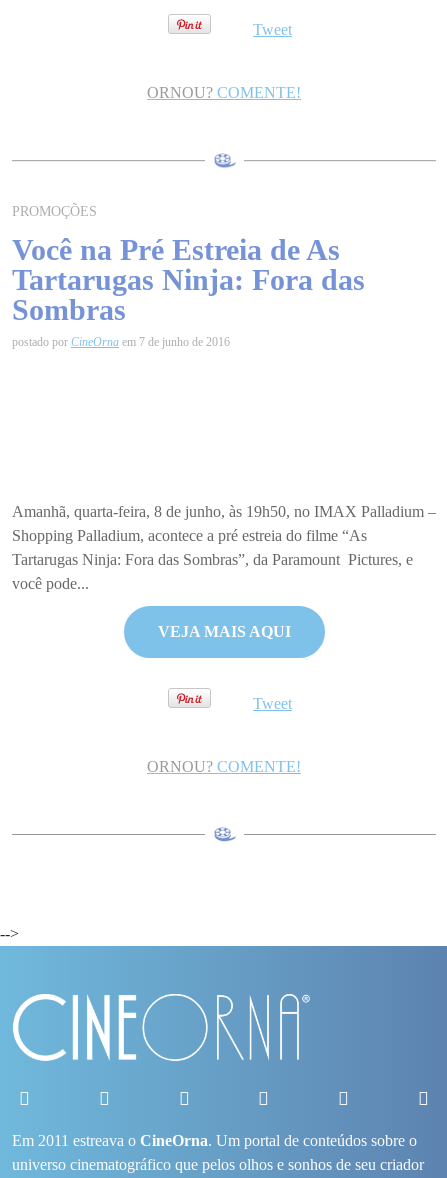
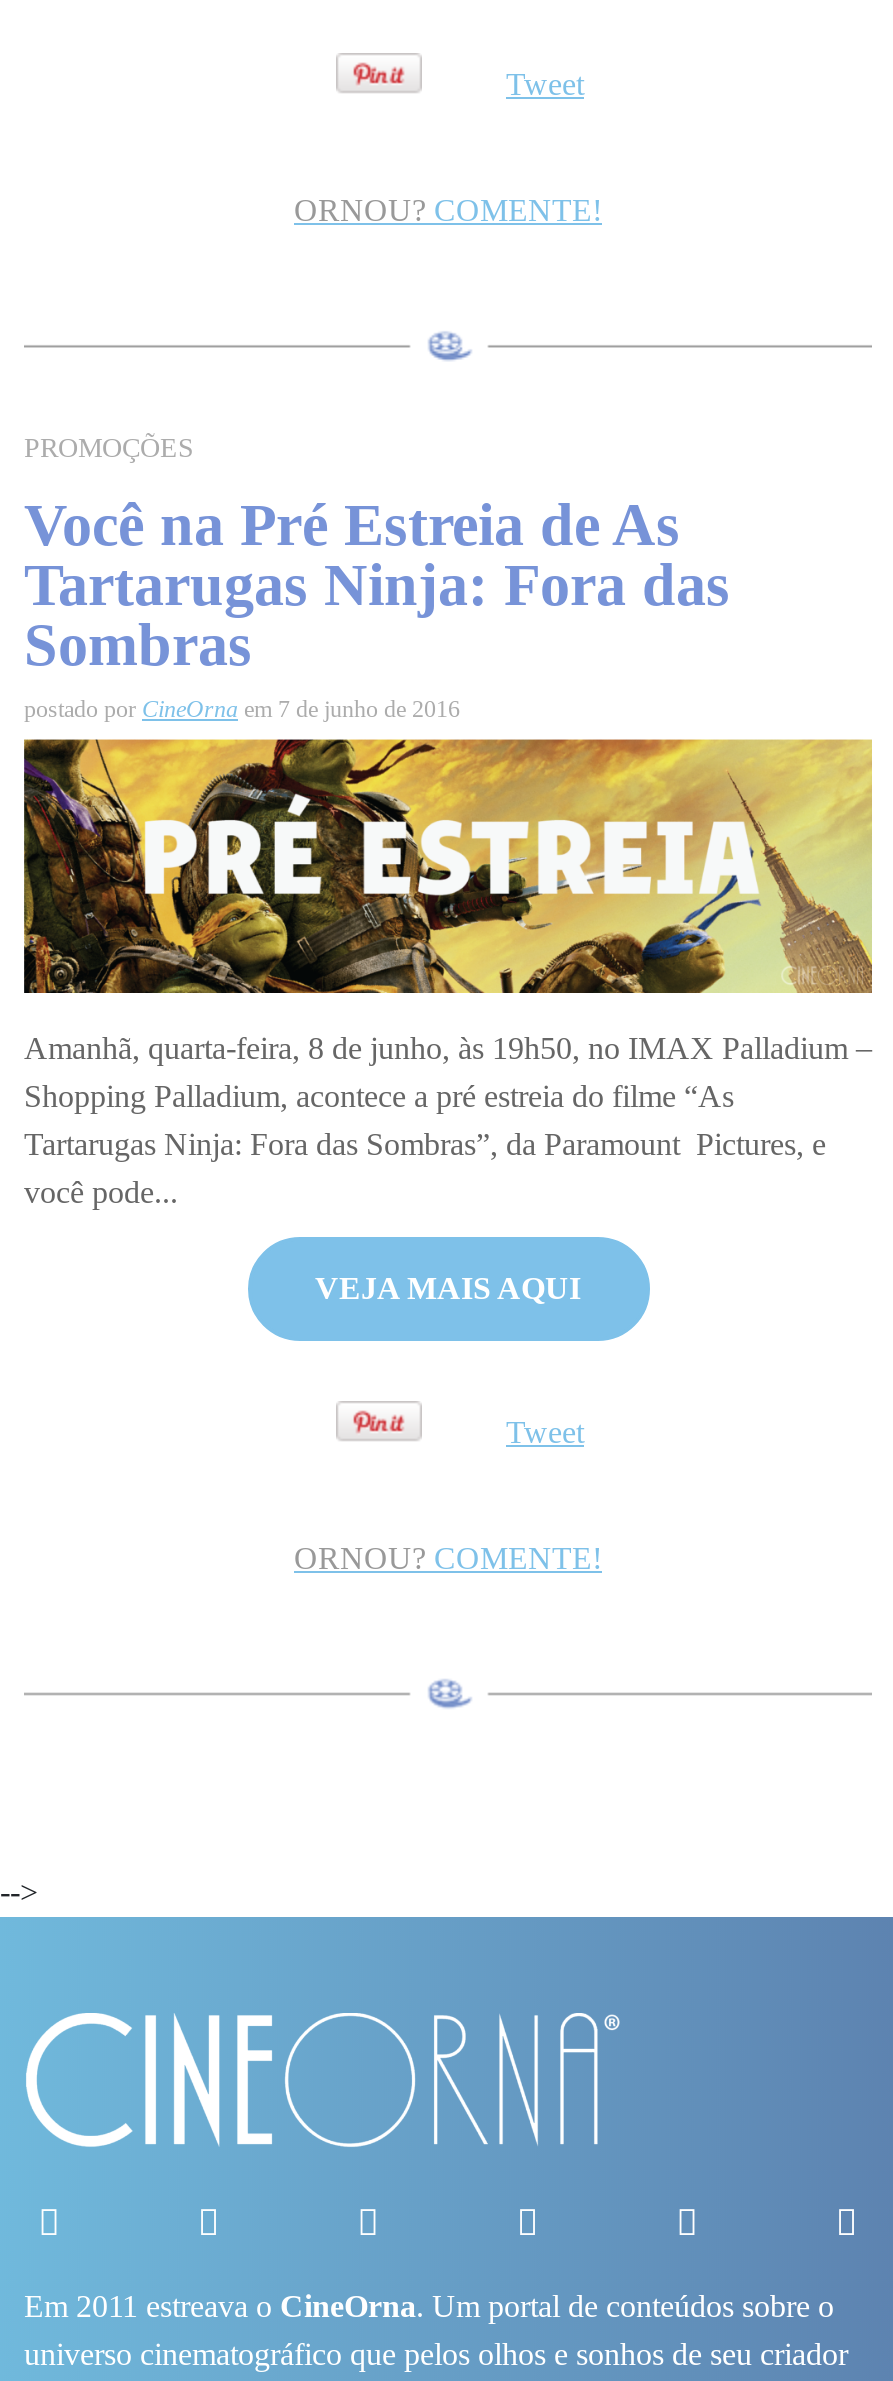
+ [image]
